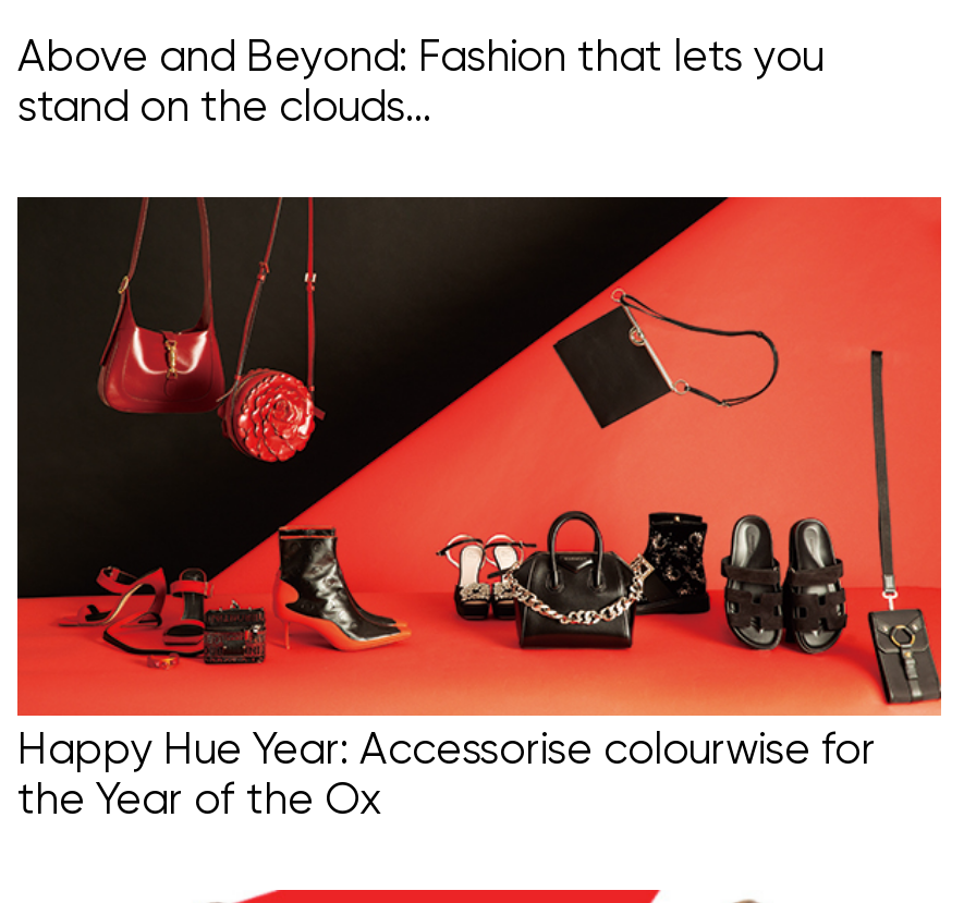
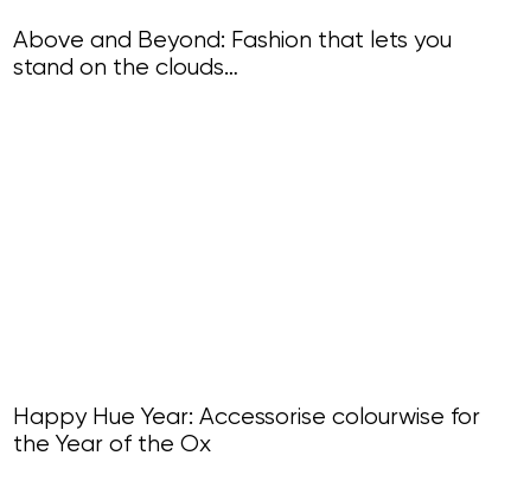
- [image]
